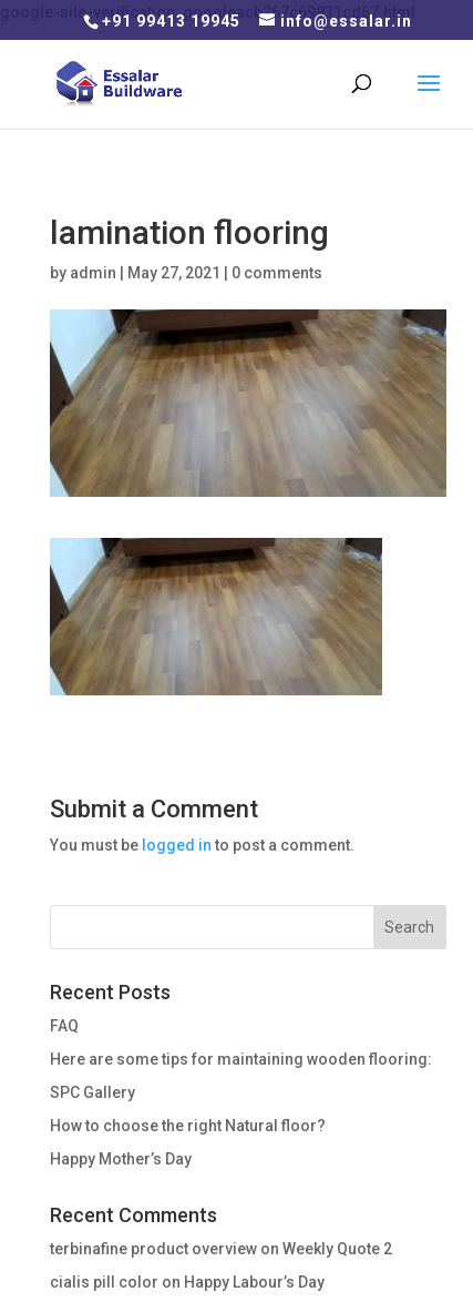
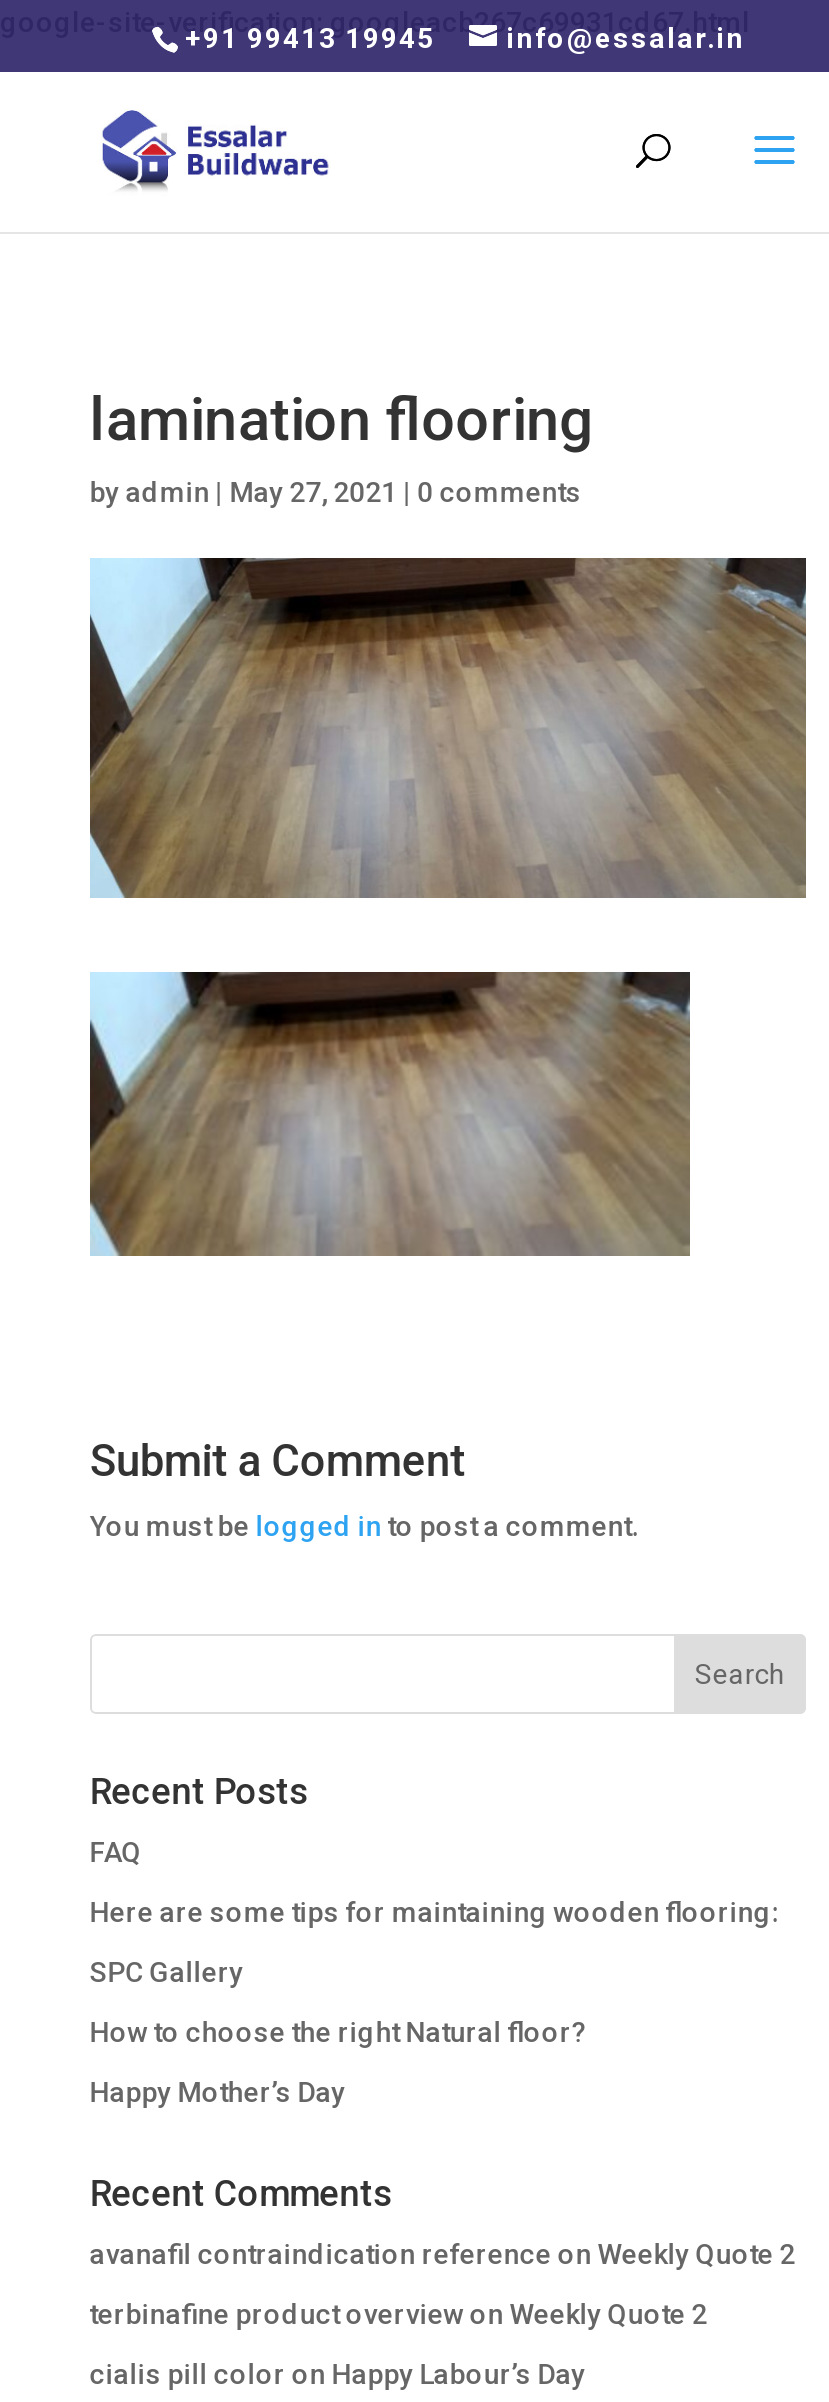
+ avanafil contraindication reference on Weekly Quote 2
